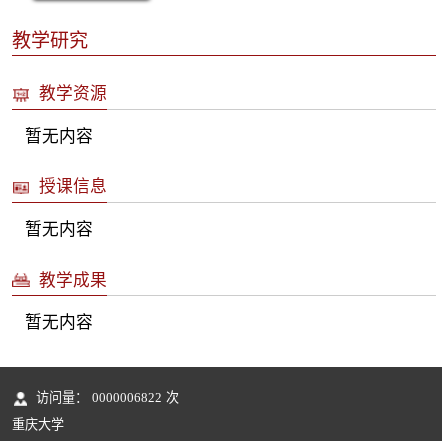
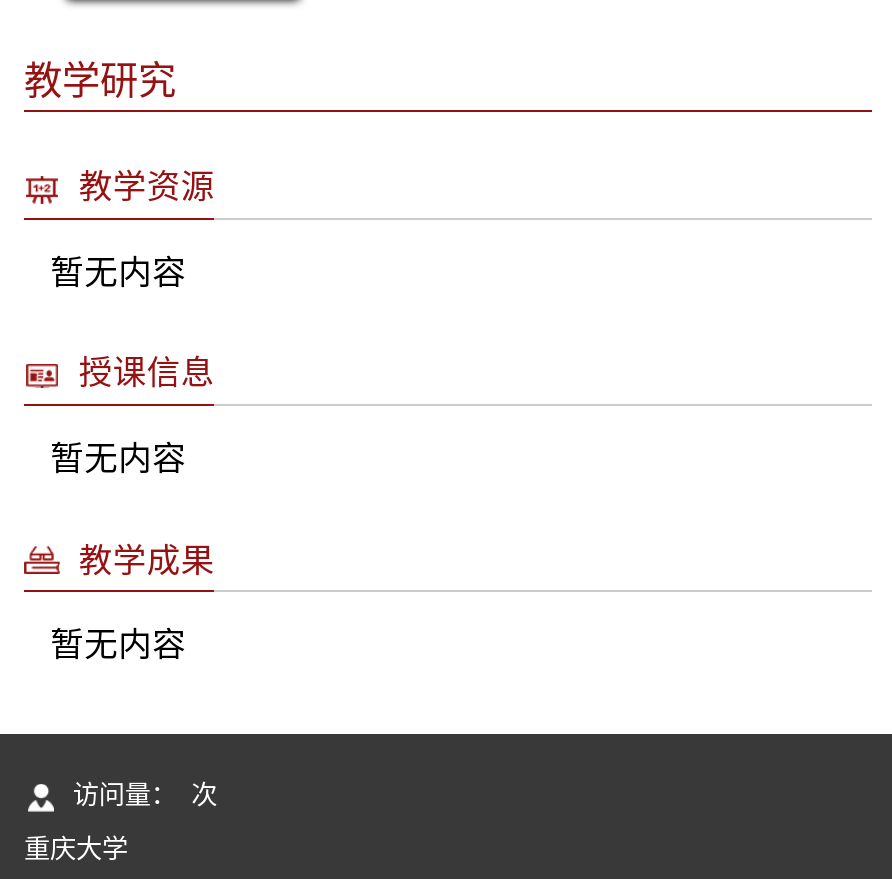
- 访问量： 0000006822 次
+ 访问量： 次
